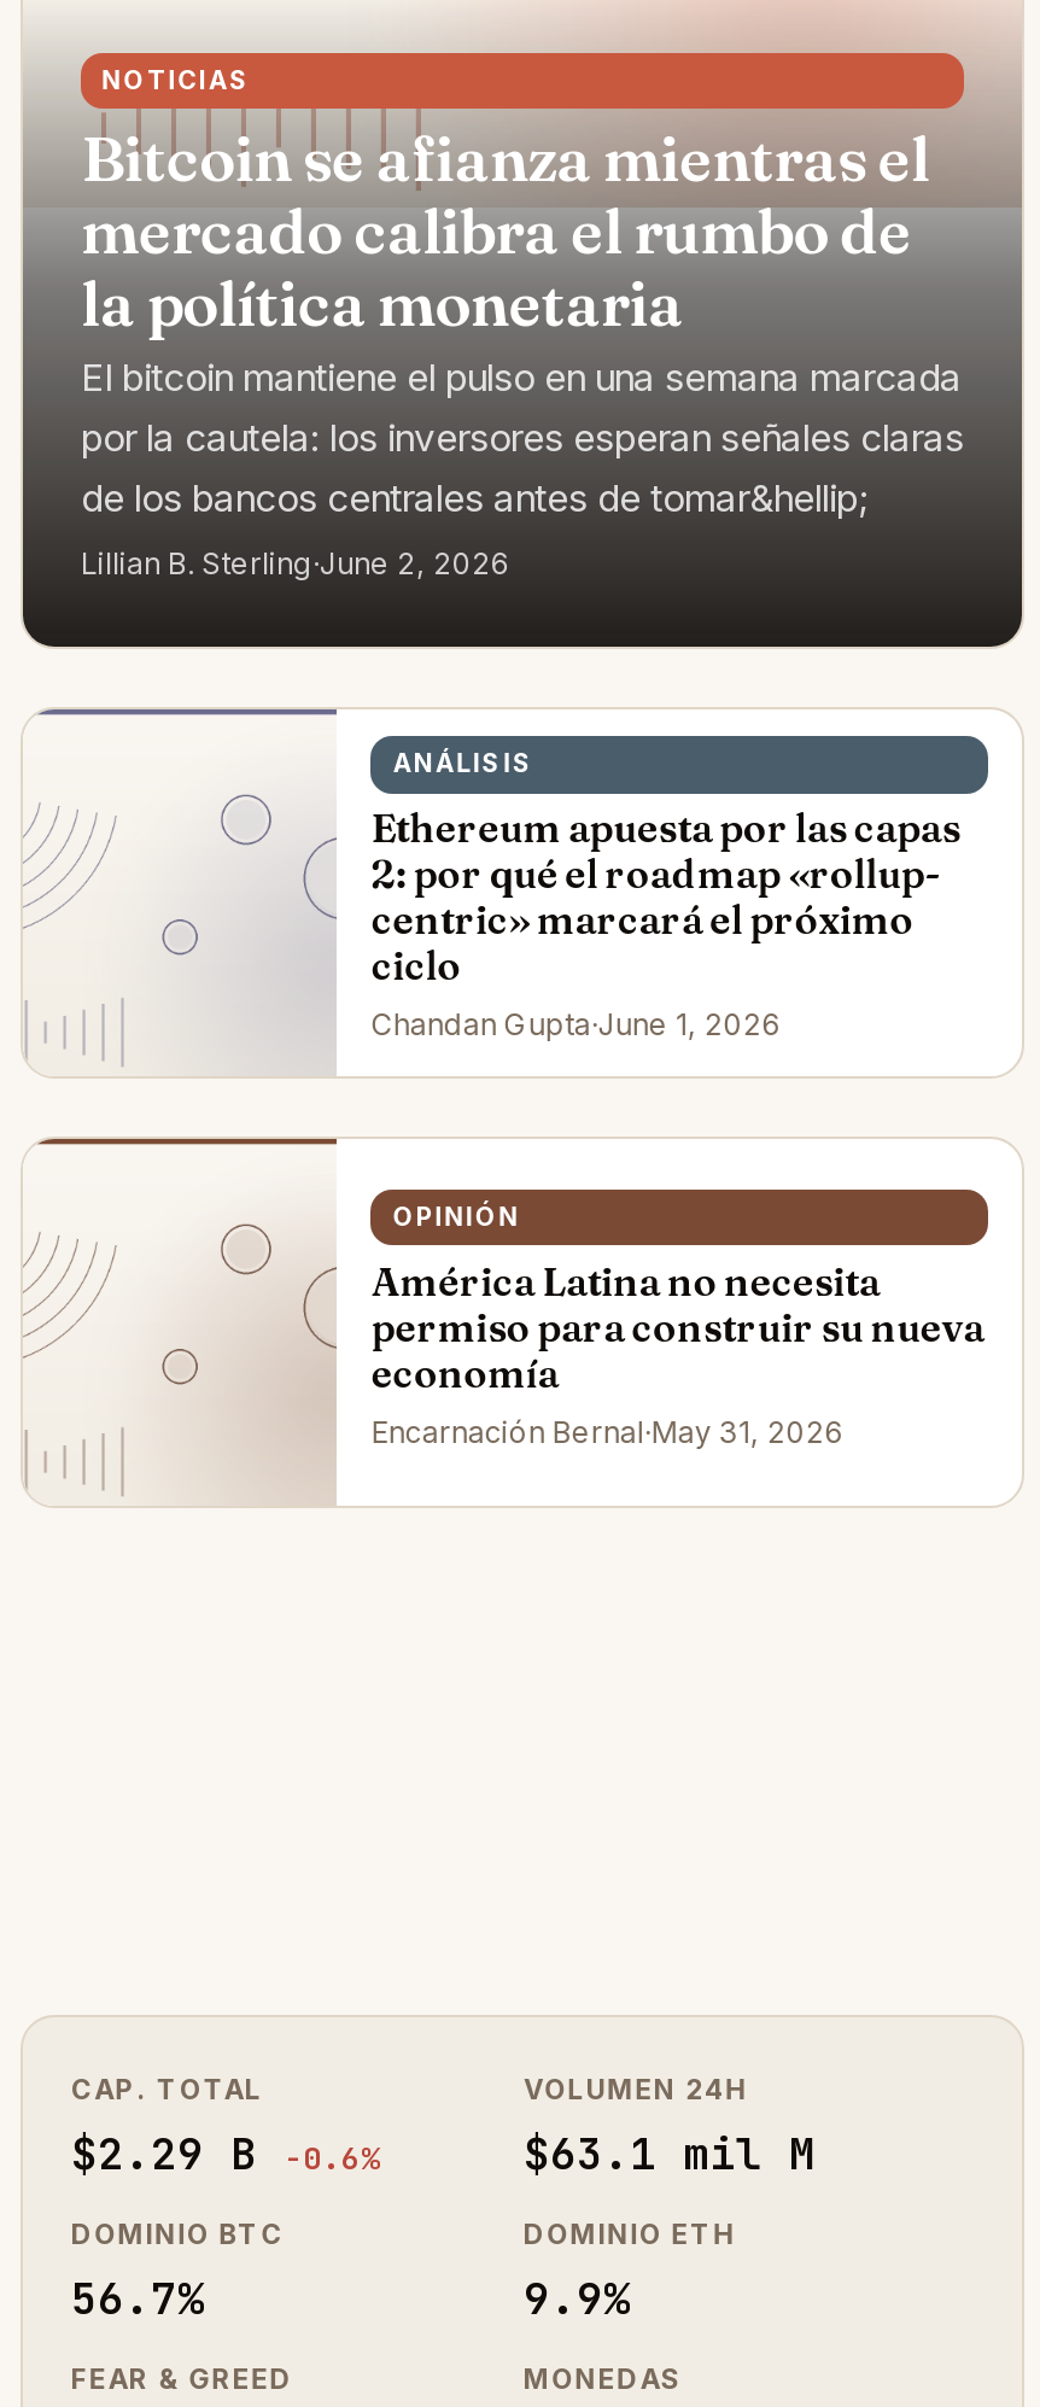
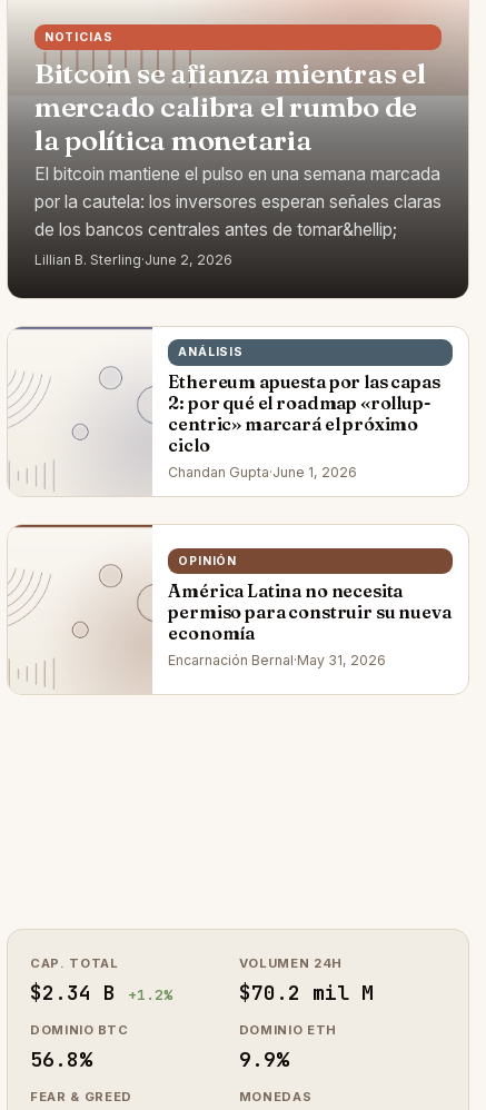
- $2.29 B -0.6%
+ $2.34 B +1.2%

- $63.1 mil M
+ $70.2 mil M

- 56.7%
+ 56.8%
